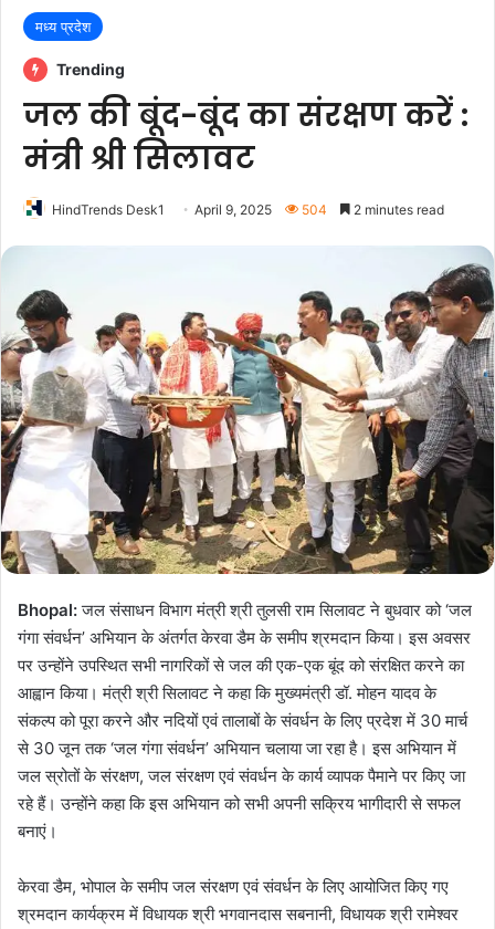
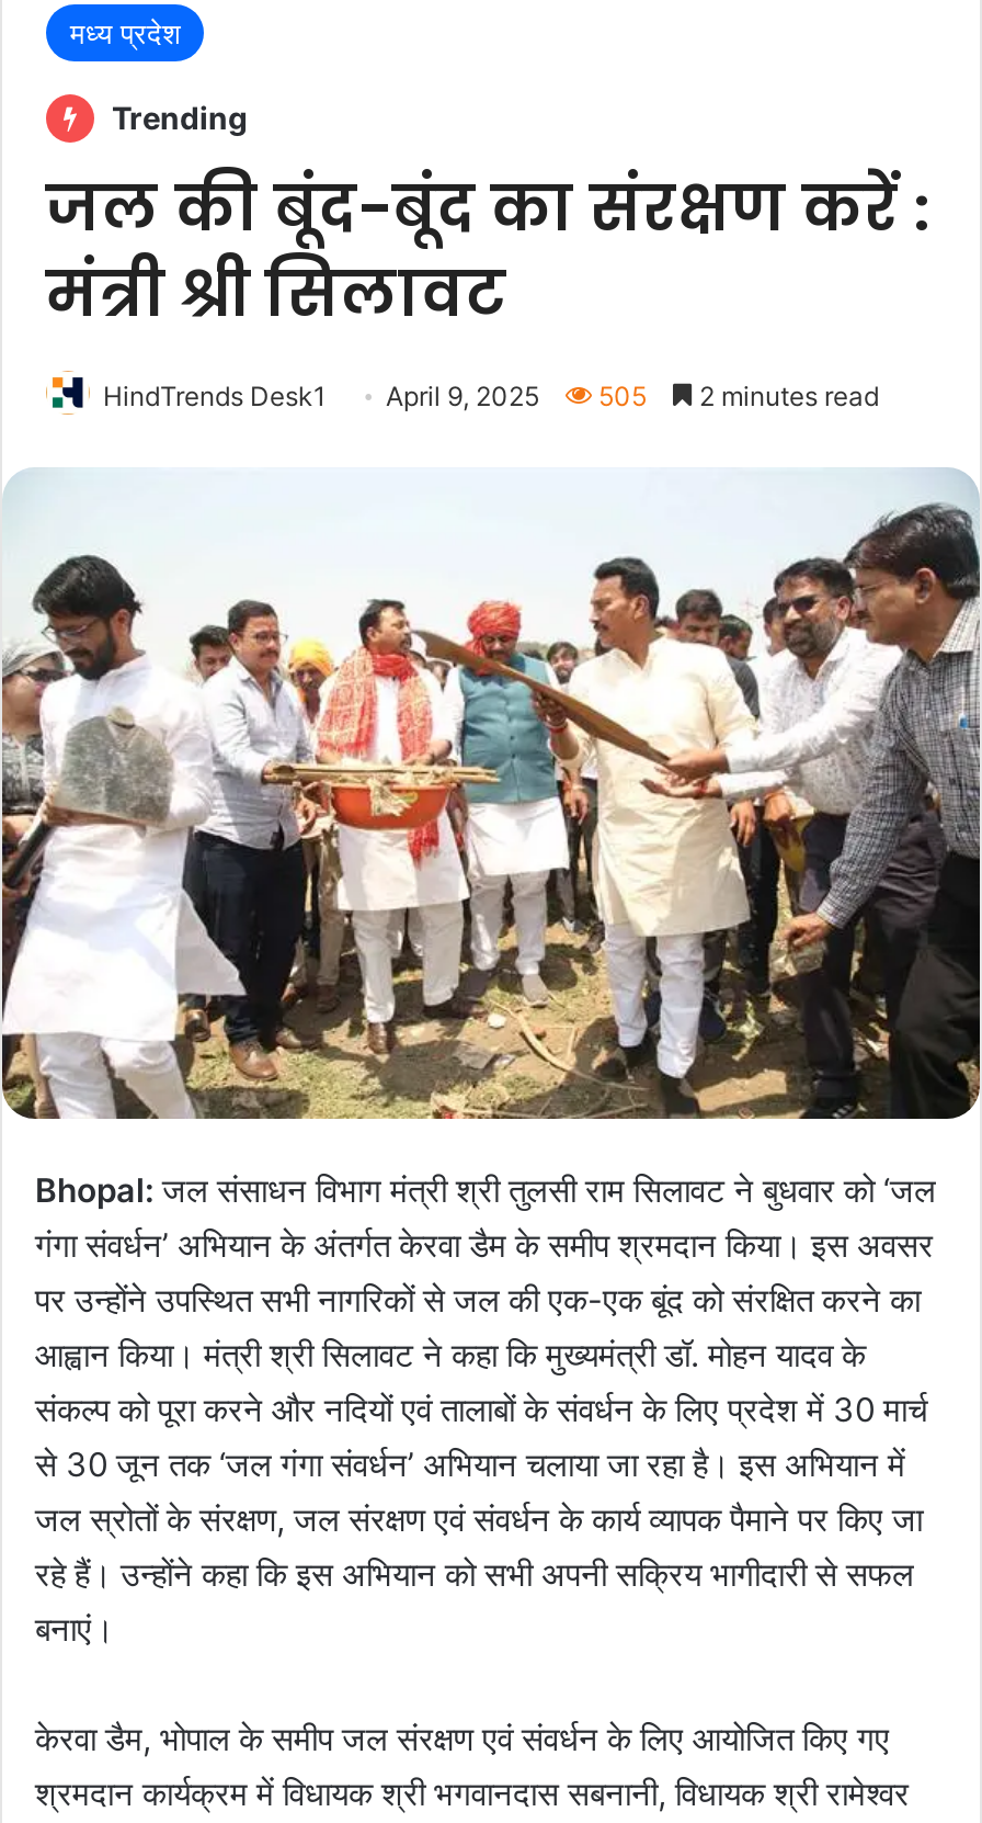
- HindTrends Desk1 April 9, 2025 504 2 minutes read
+ HindTrends Desk1 April 9, 2025 505 2 minutes read
